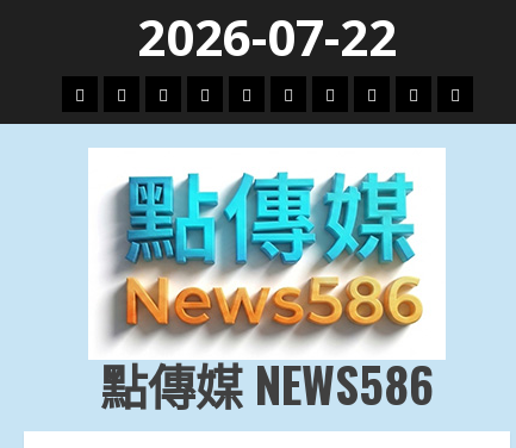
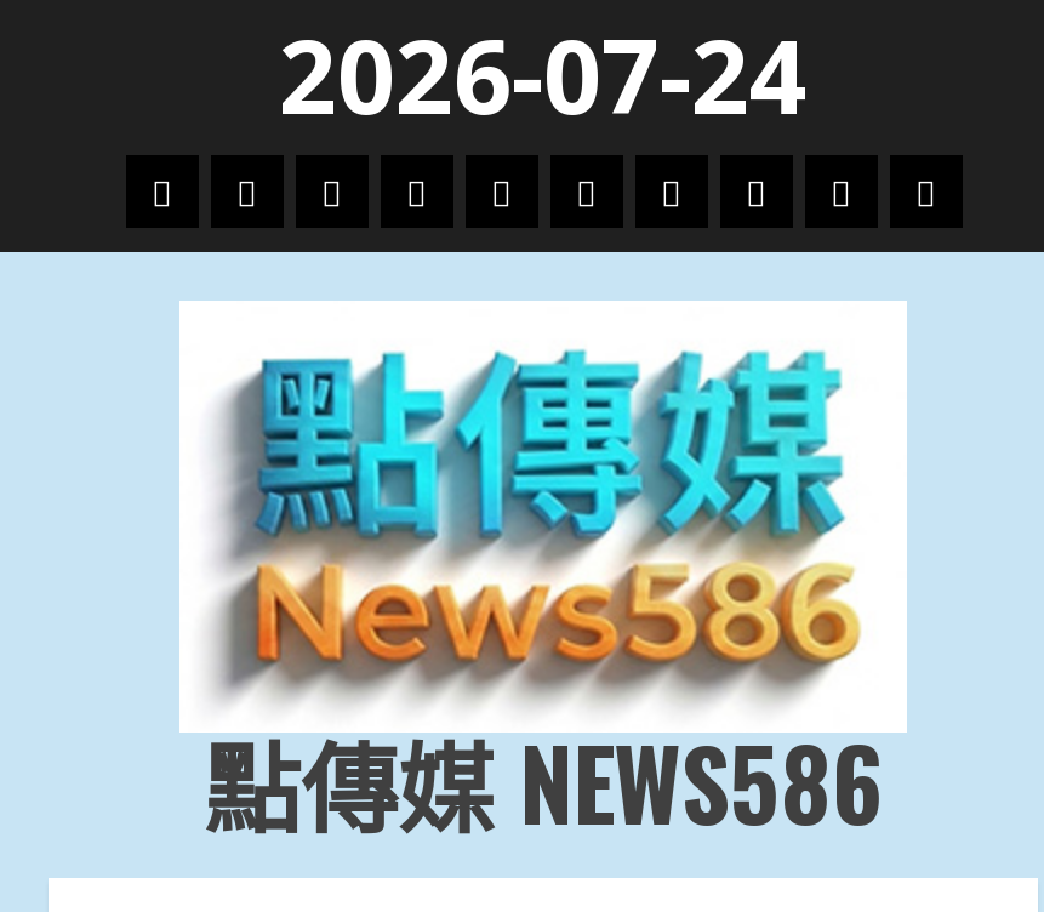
- 2026-07-22
+ 2026-07-24
